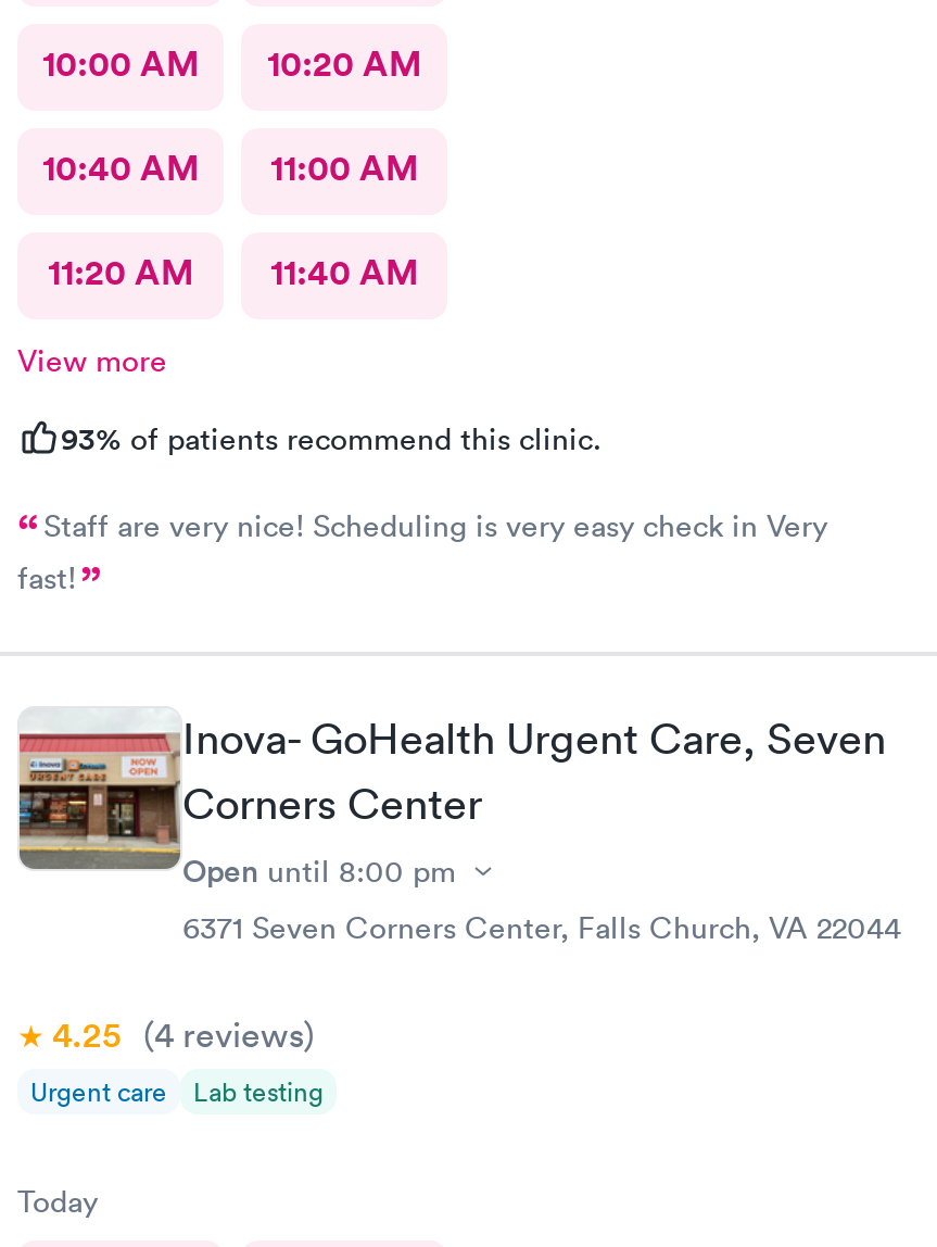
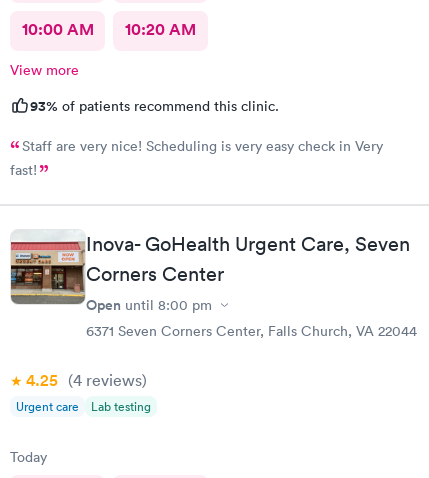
- 10:40 AM
- 11:00 AM
- 11:20 AM
- 11:40 AM
